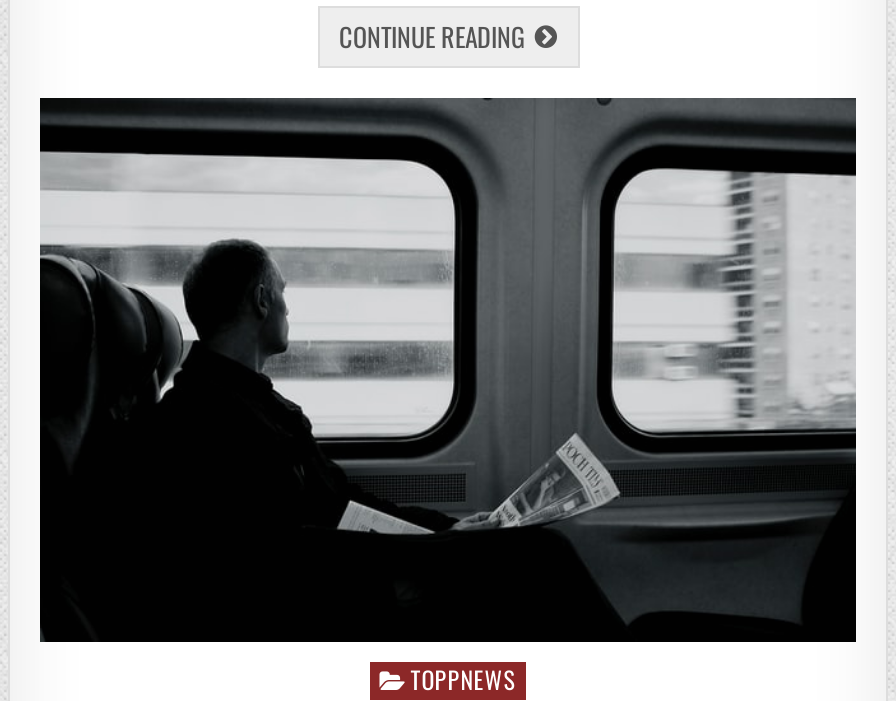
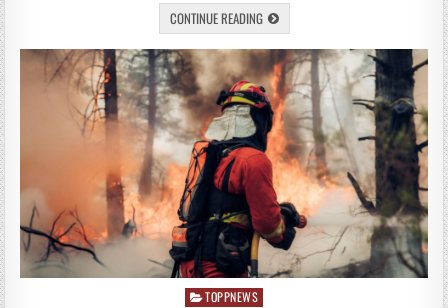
- [image]
+ [image]
